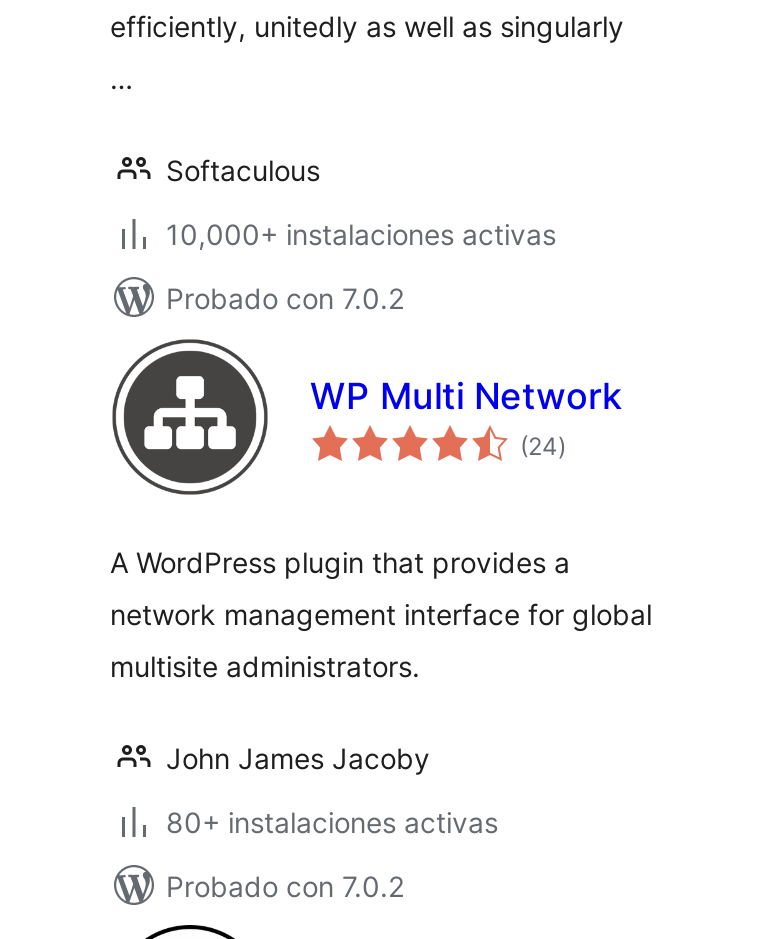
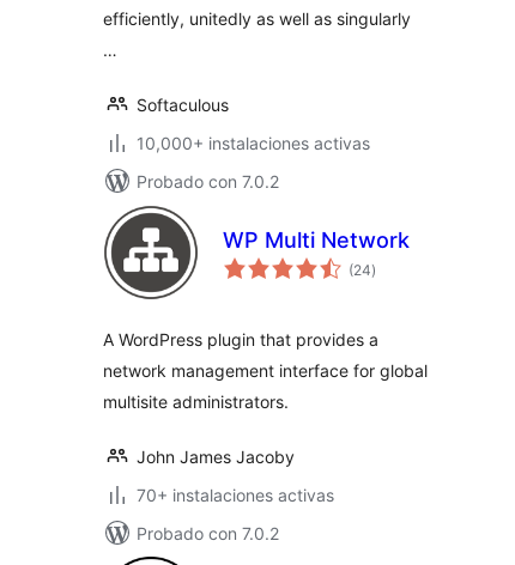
- 80+ instalaciones activas
+ 70+ instalaciones activas
